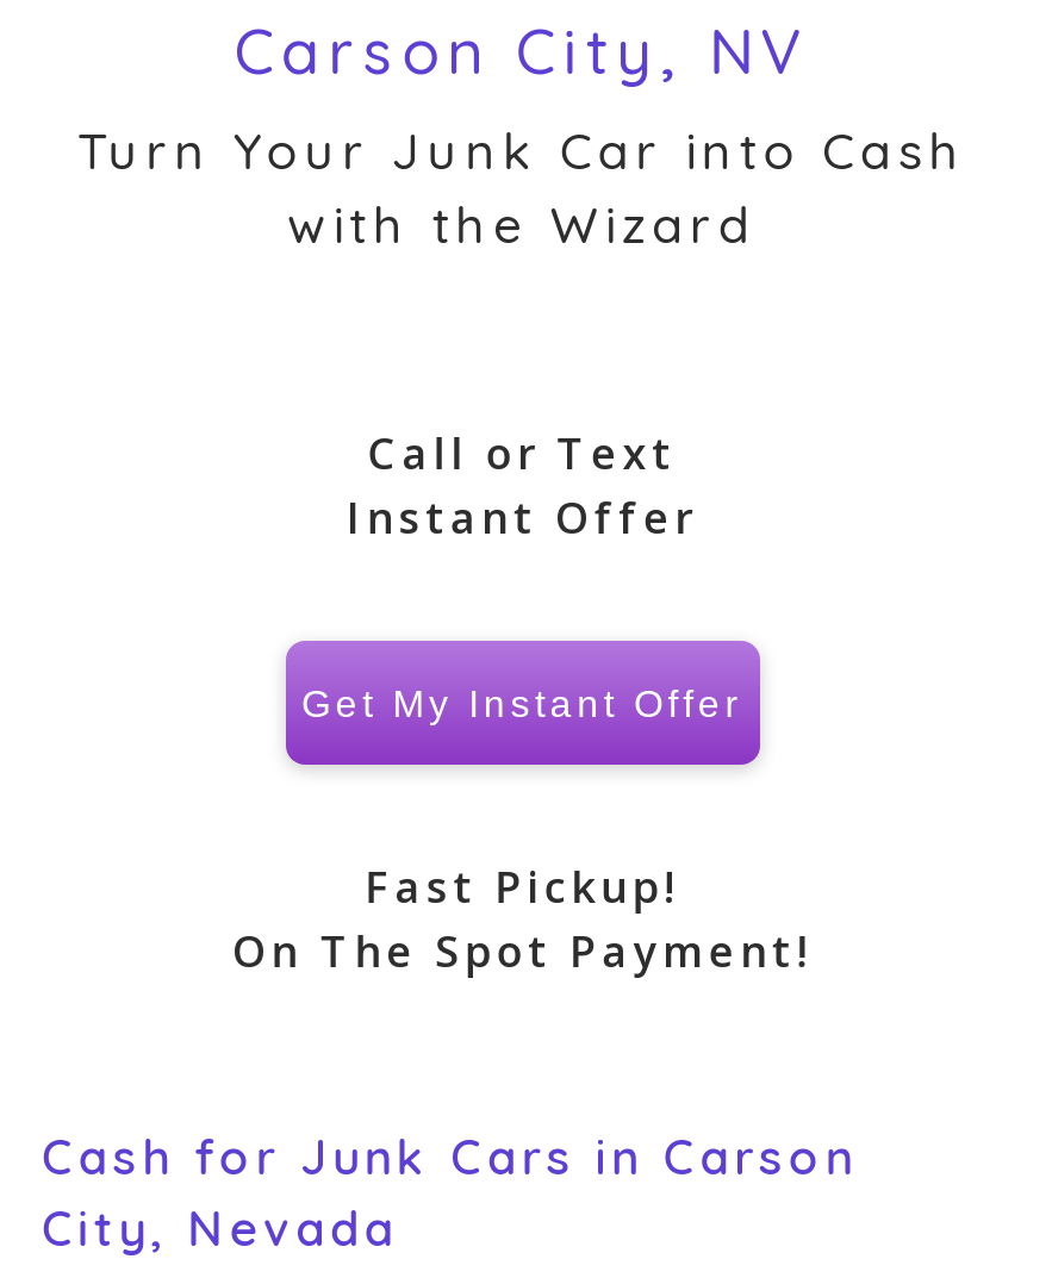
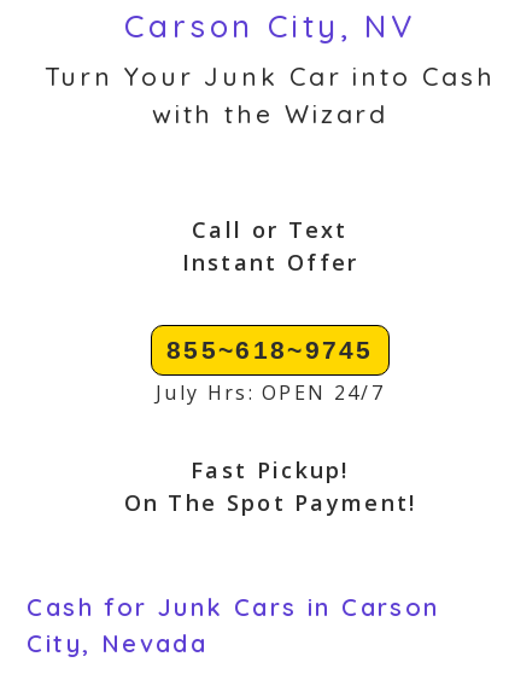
- Get My Instant Offer
+ 855~618~9745
+ July Hrs: OPEN 24/7
